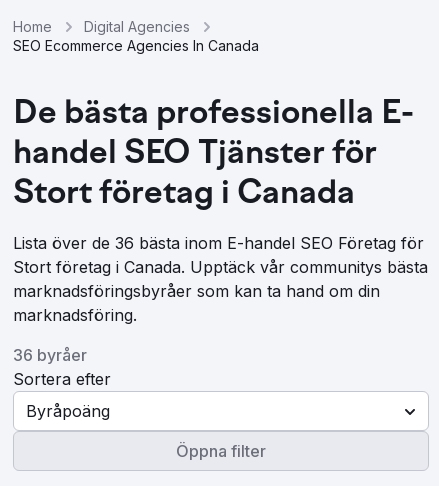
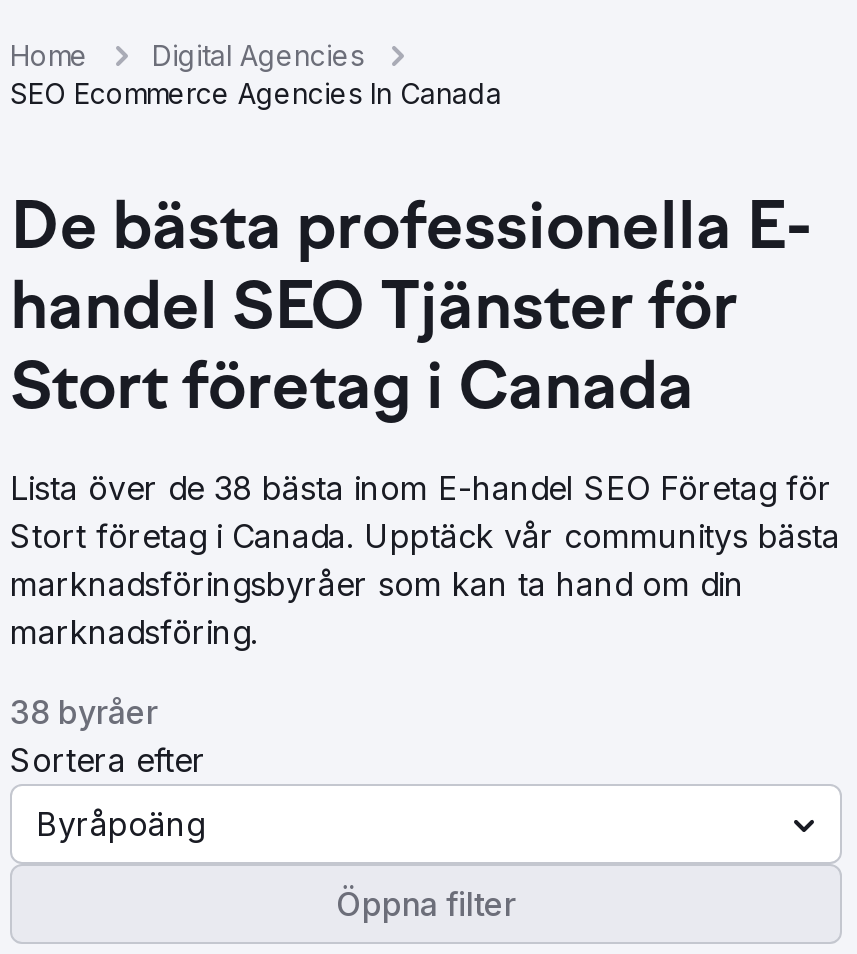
- Lista över de 36 bästa inom E-handel SEO Företag för
+ Lista över de 38 bästa inom E-handel SEO Företag för

- 36 byråer
+ 38 byråer
